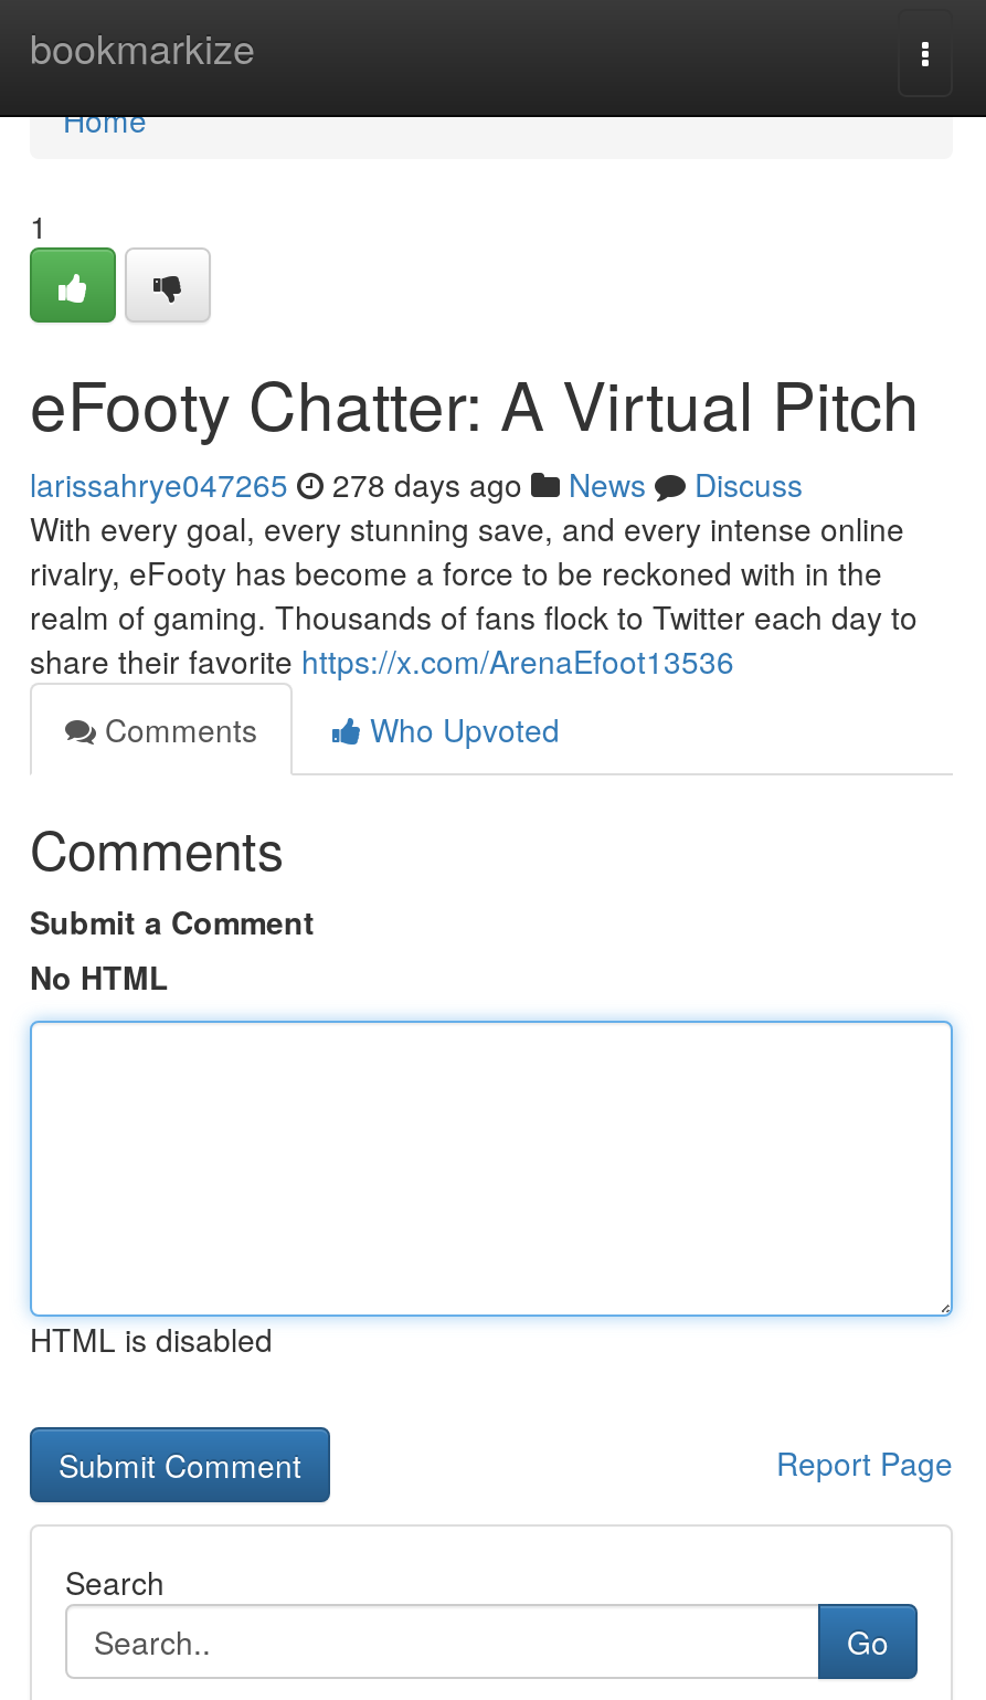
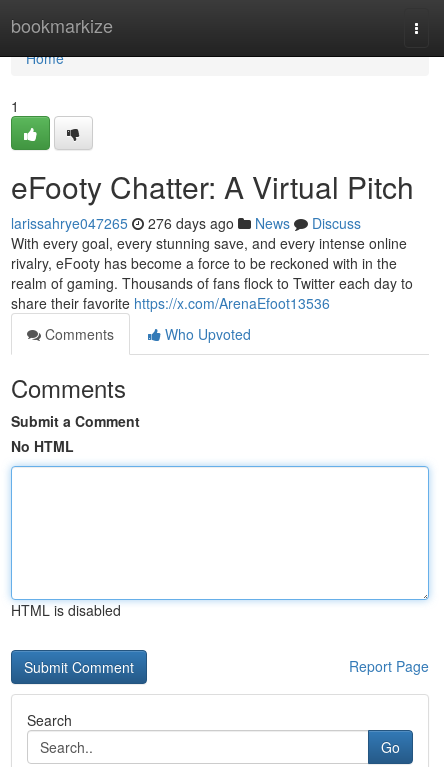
- larissahrye047265 278 days ago News Discuss
+ larissahrye047265 276 days ago News Discuss
